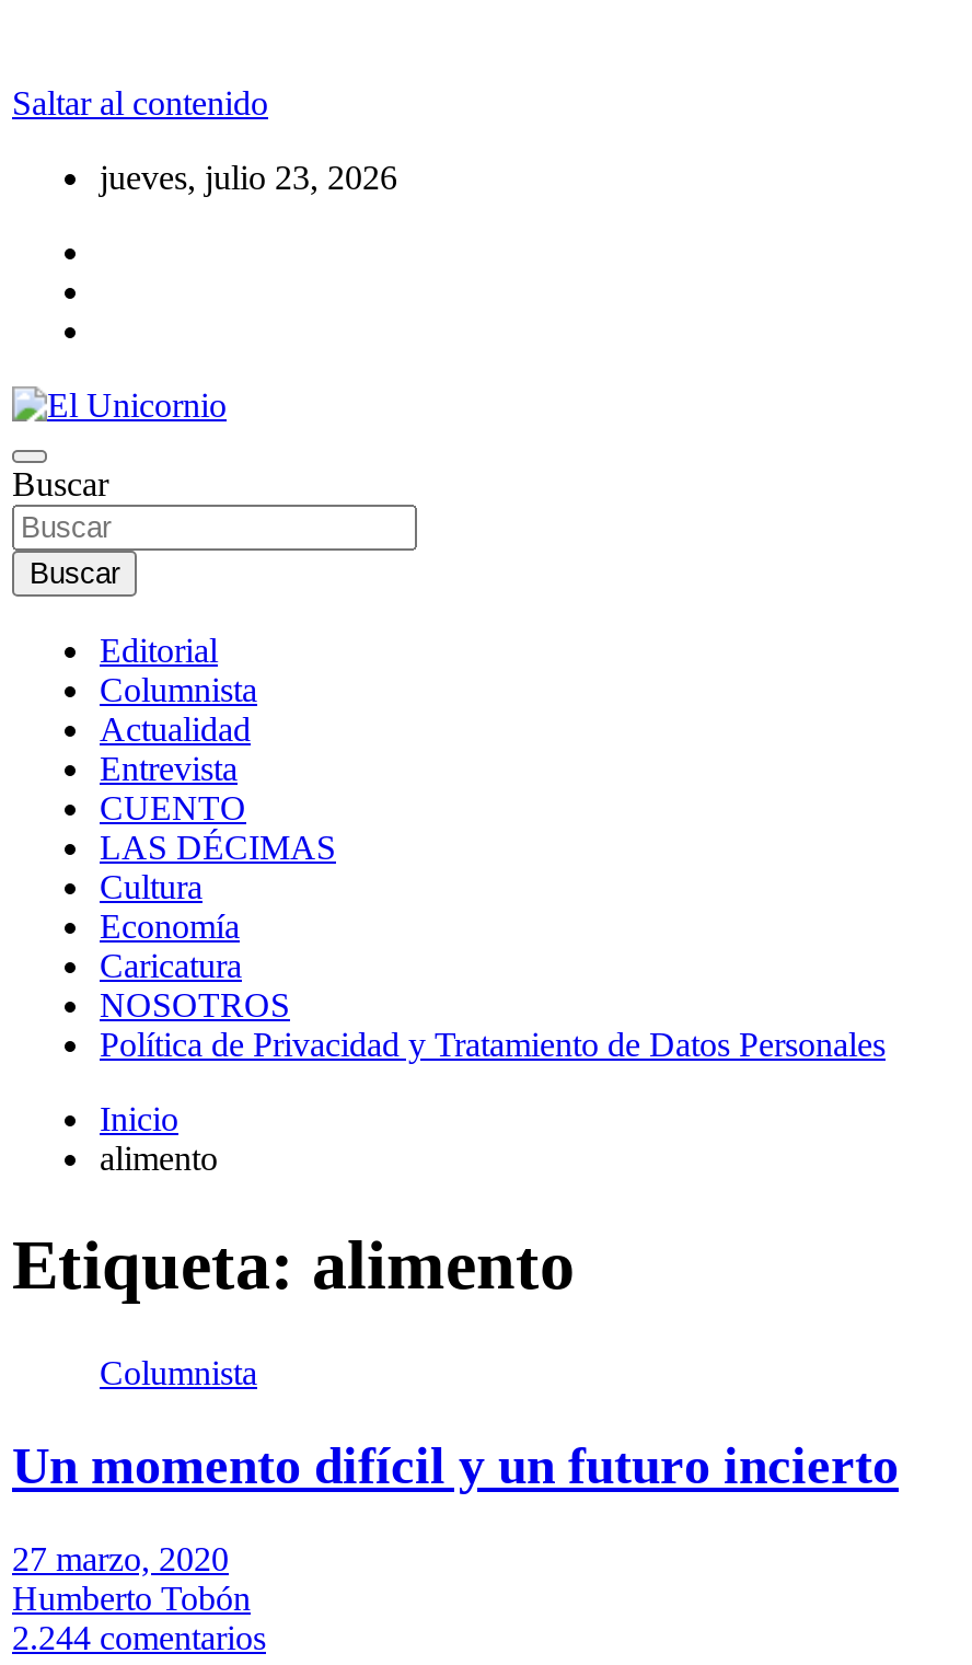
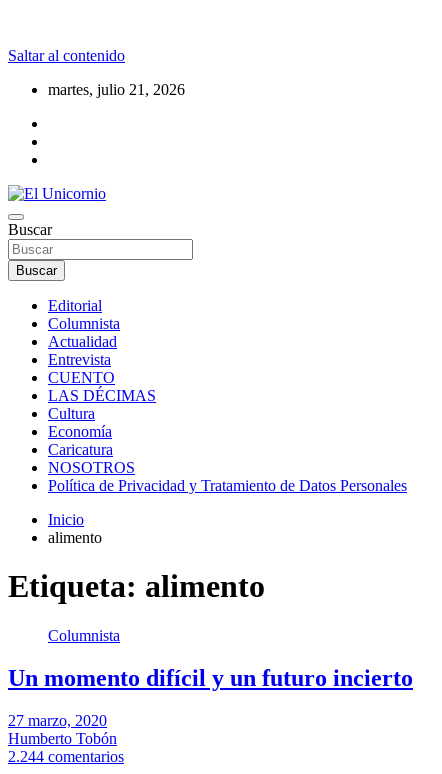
- jueves, julio 23, 2026
+ martes, julio 21, 2026
